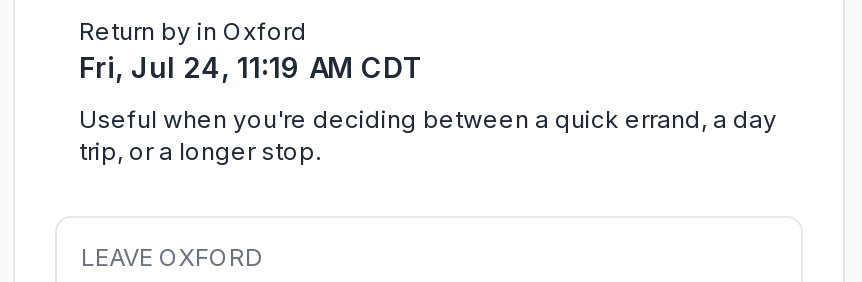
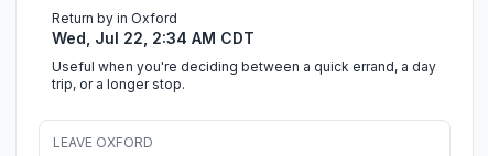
- Fri, Jul 24, 11:19 AM CDT
+ Wed, Jul 22, 2:34 AM CDT
